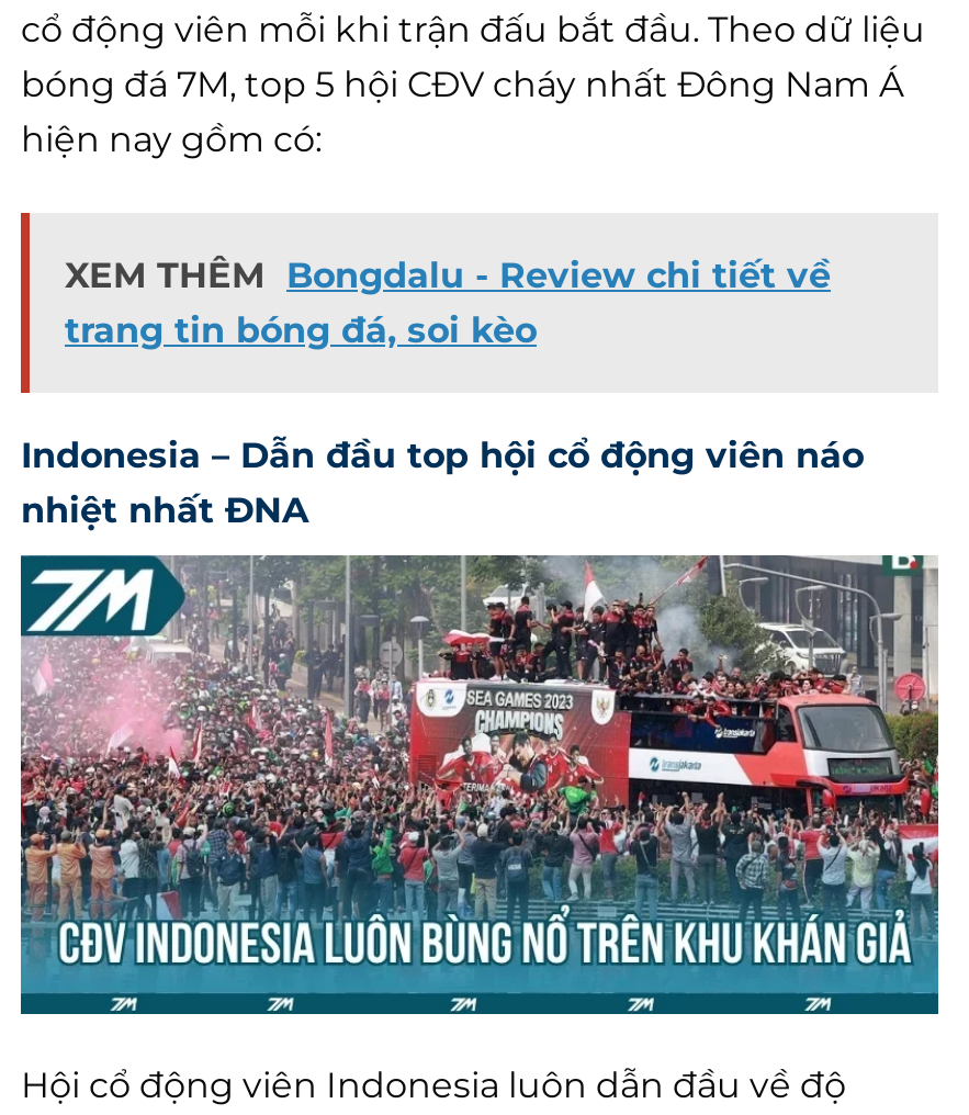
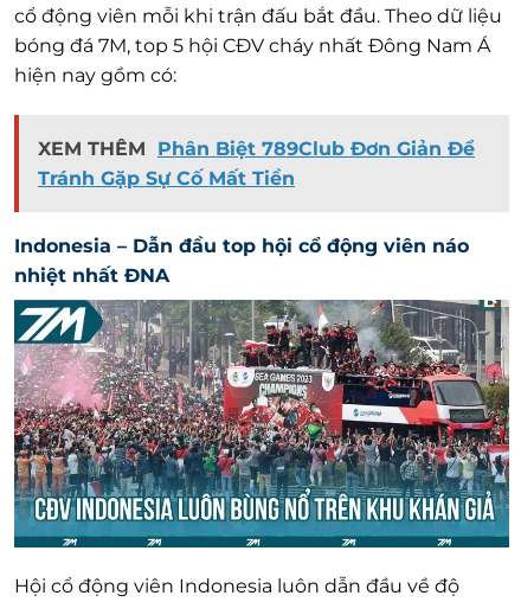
- XEM THÊM Bongdalu - Review chi tiết về
- trang tin bóng đá, soi kèo
+ XEM THÊM Phân Biệt 789Club Đơn Giản Để
+ Tránh Gặp Sự Cố Mất Tiền
